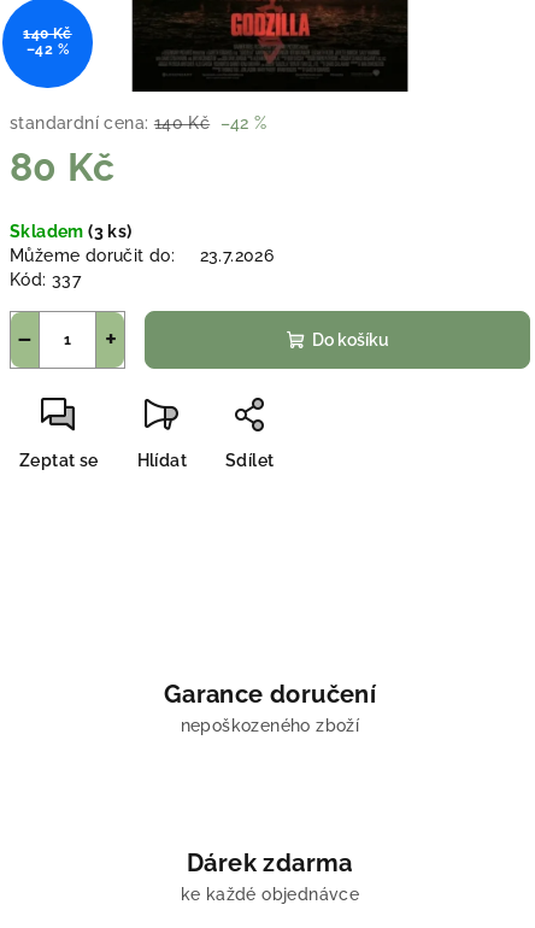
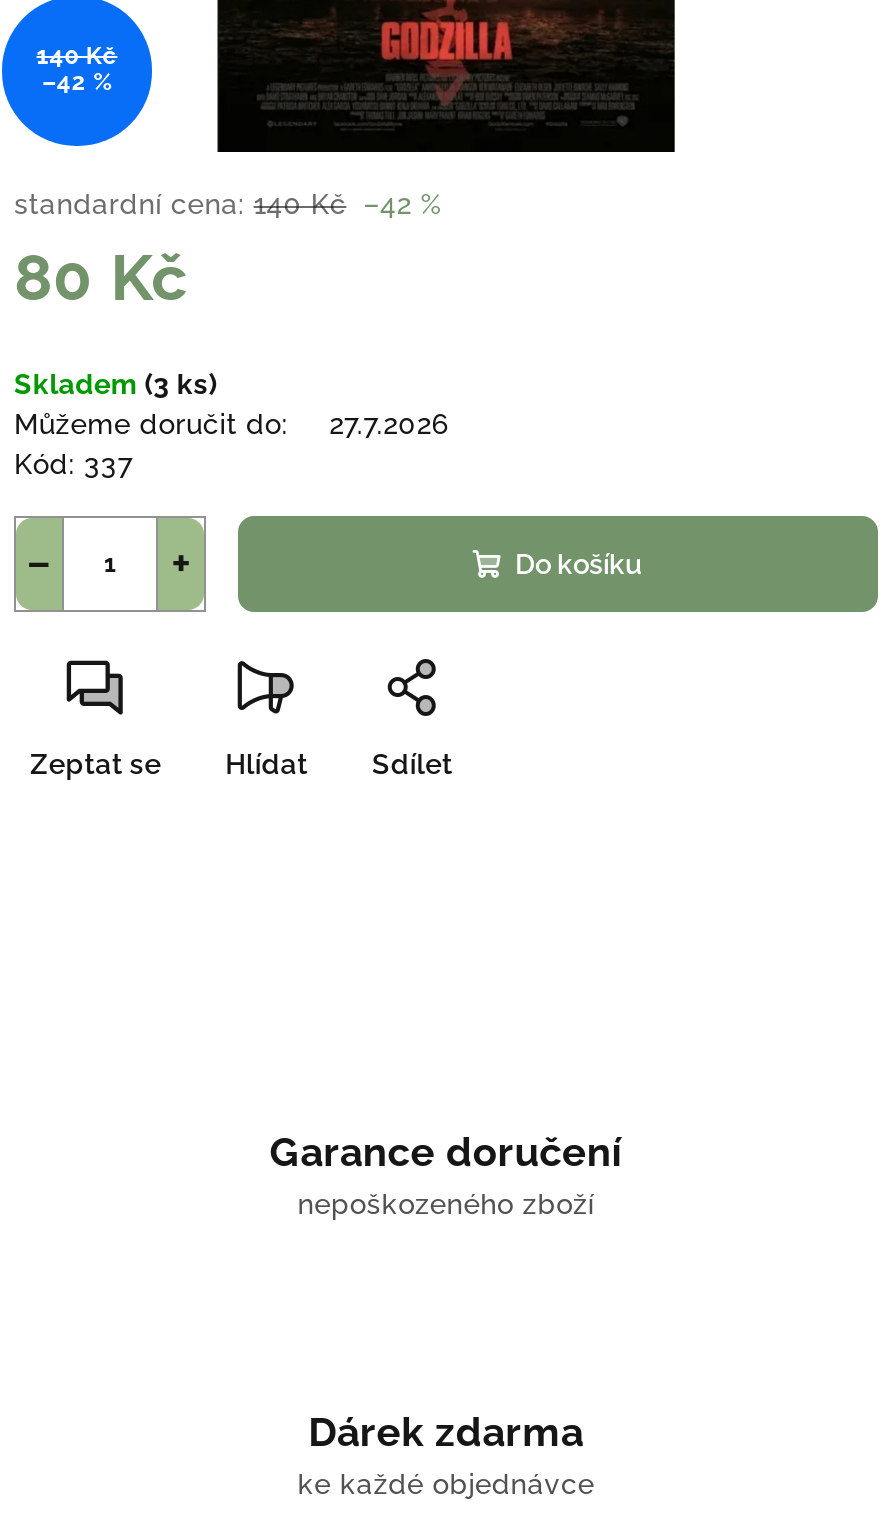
- Můžeme doručit do: 23.7.2026
+ Můžeme doručit do: 27.7.2026
